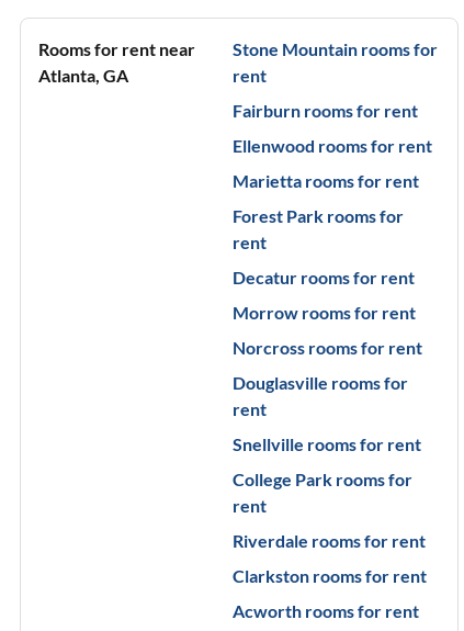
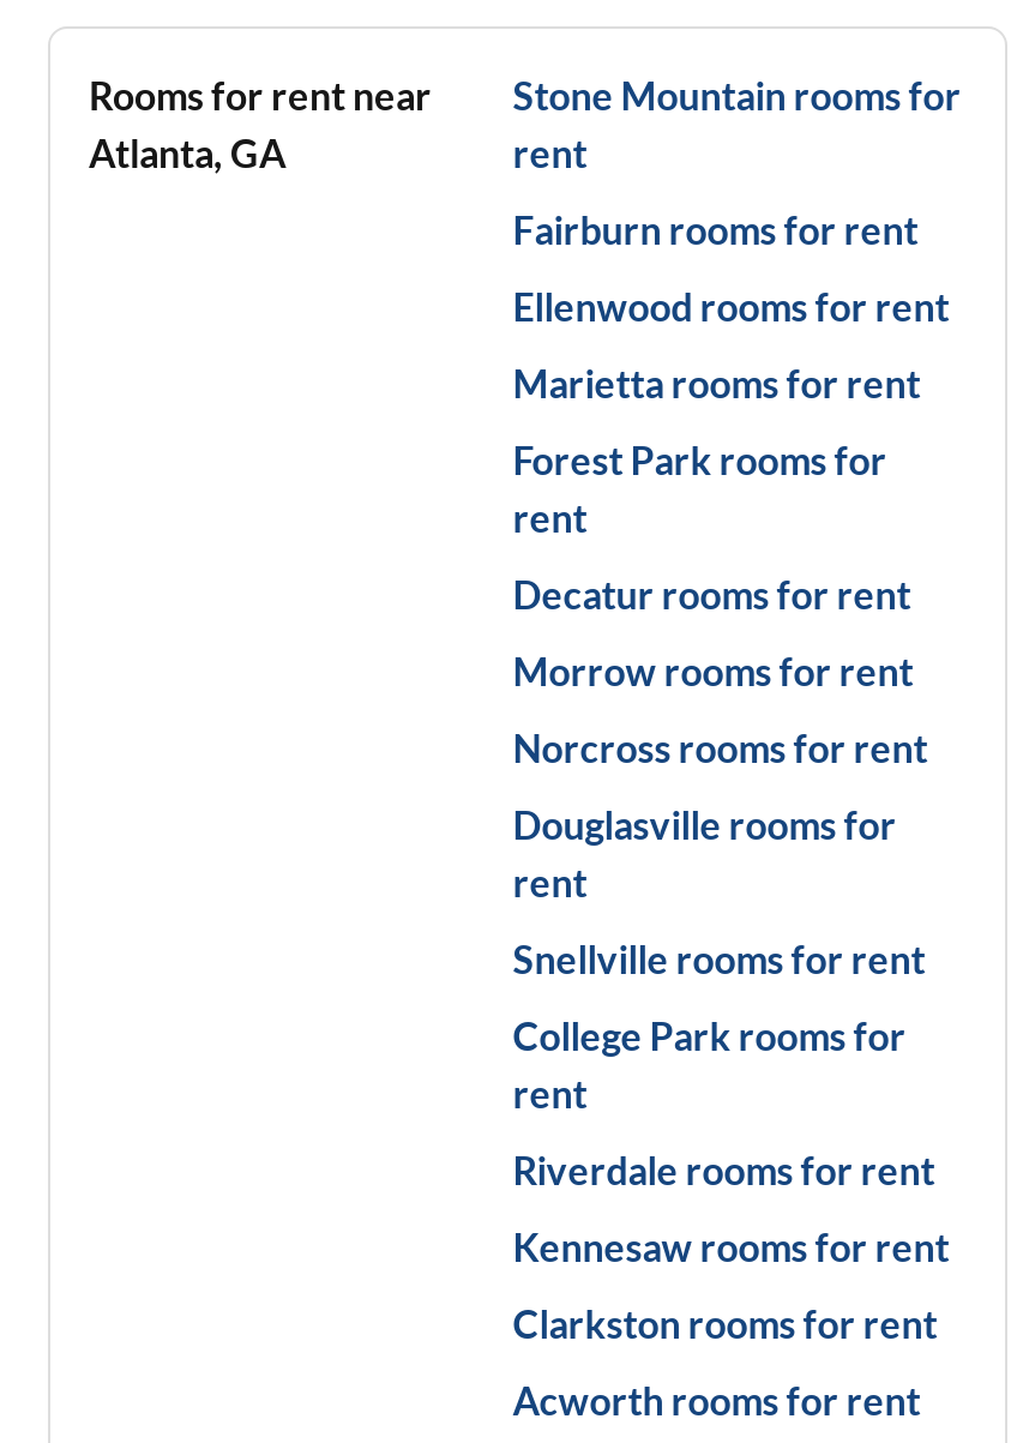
+ Kennesaw rooms for rent
